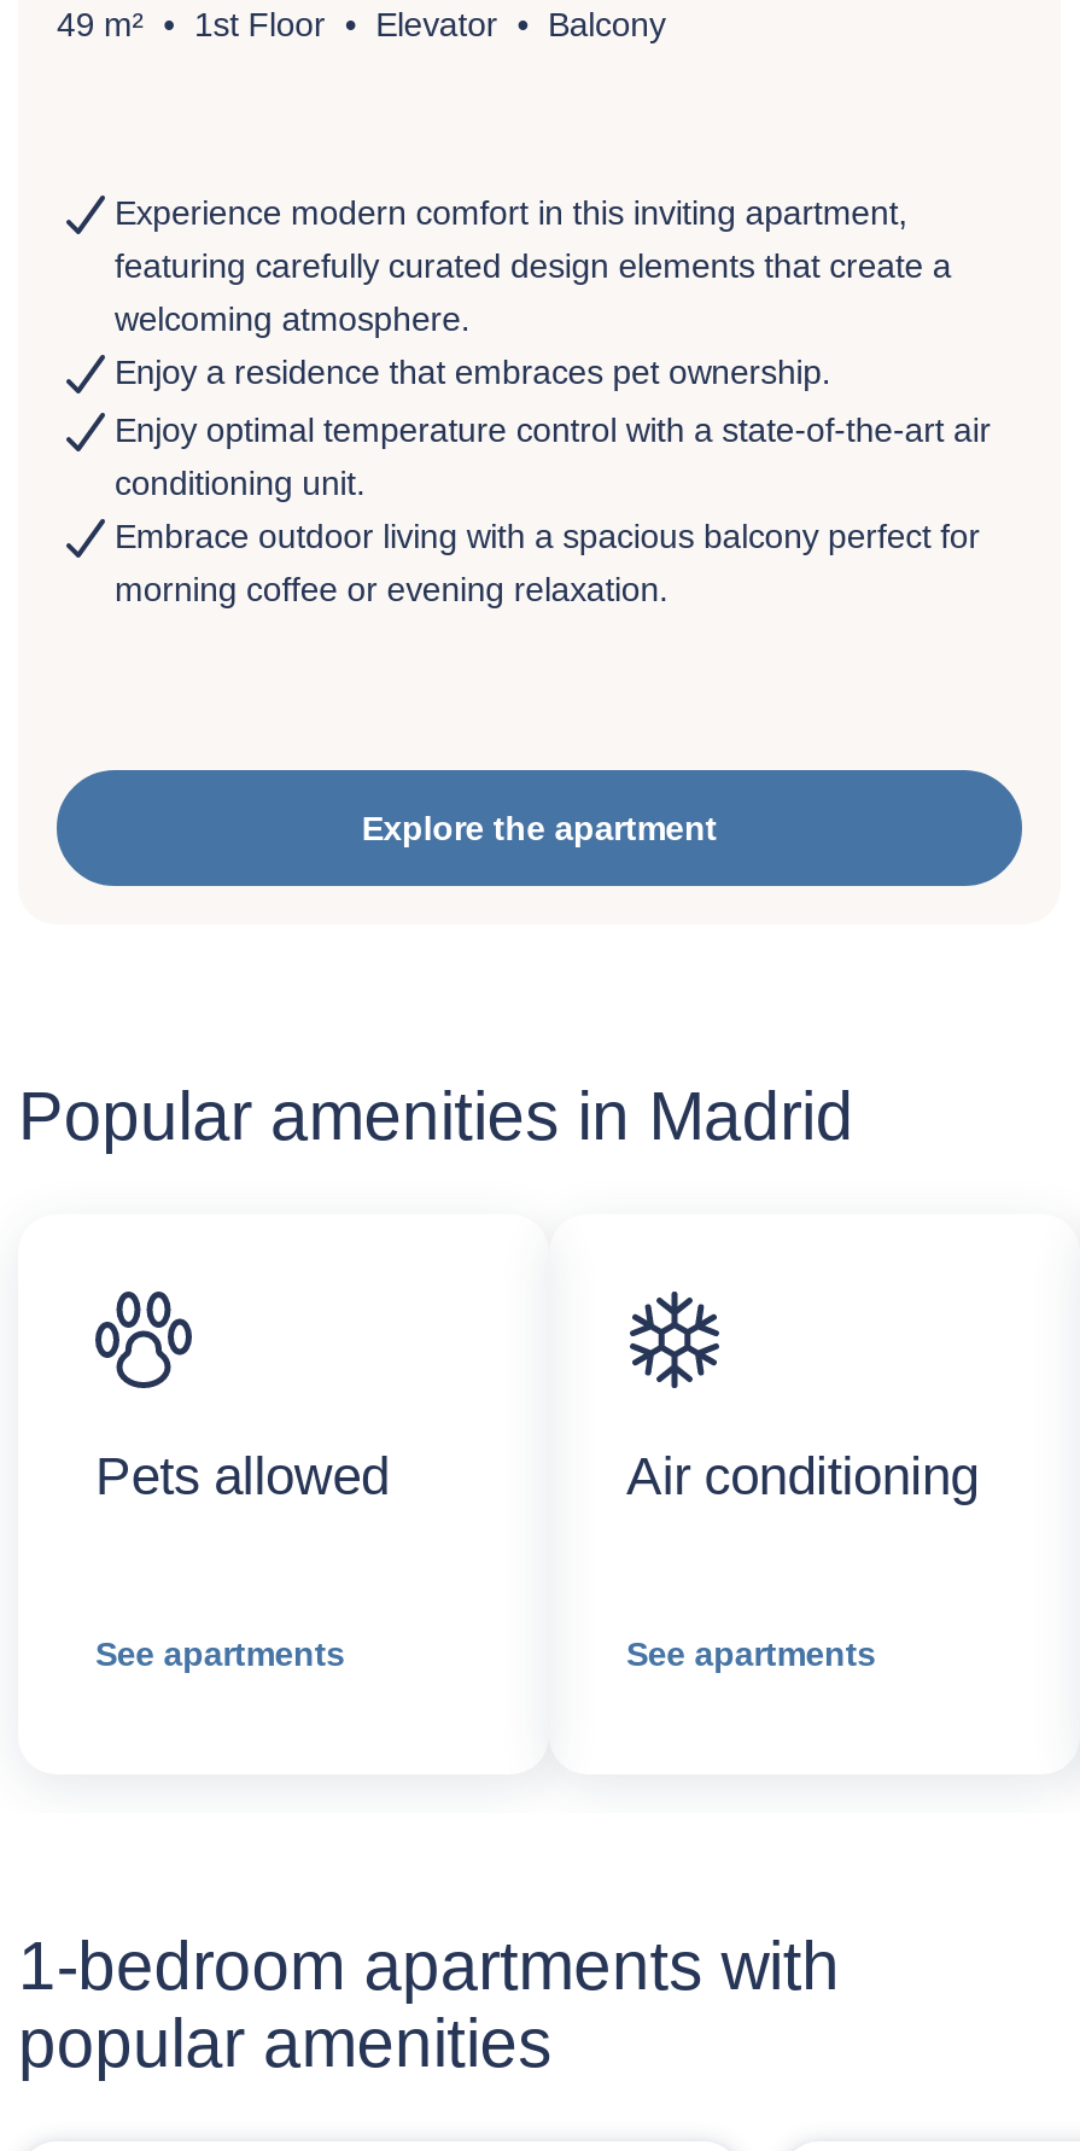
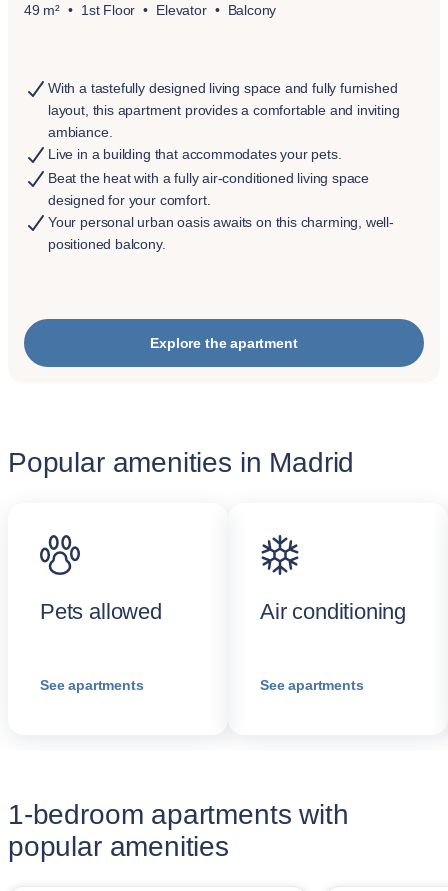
- Experience modern comfort in this inviting apartment,
- featuring carefully curated design elements that create a
- welcoming atmosphere.
- Enjoy a residence that embraces pet ownership.
+ With a tastefully designed living space and fully furnished
+ layout, this apartment provides a comfortable and inviting
+ ambiance.
+ Live in a building that accommodates your pets.

- Enjoy optimal temperature control with a state-of-the-art air
- conditioning unit.
- Embrace outdoor living with a spacious balcony perfect for
- morning coffee or evening relaxation.
+ Beat the heat with a fully air-conditioned living space
+ designed for your comfort.
+ Your personal urban oasis awaits on this charming, well-
+ positioned balcony.
